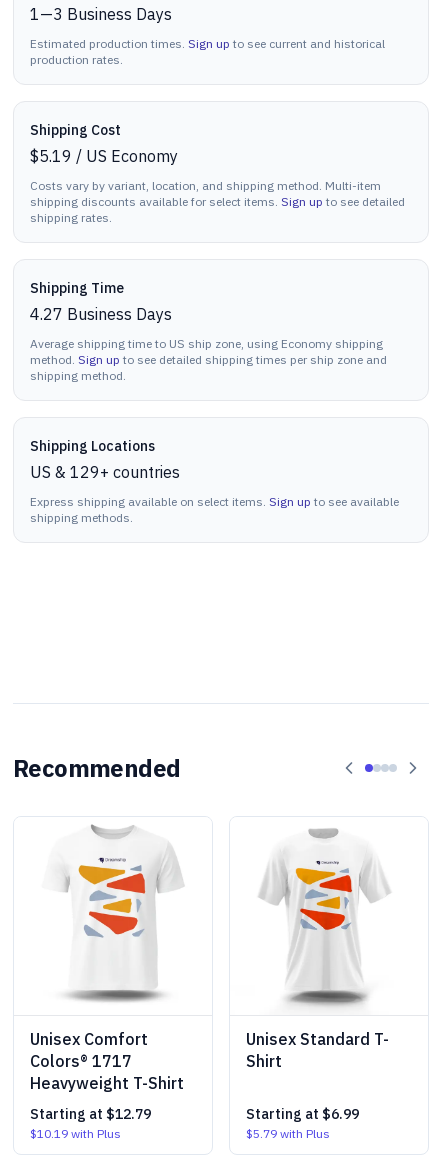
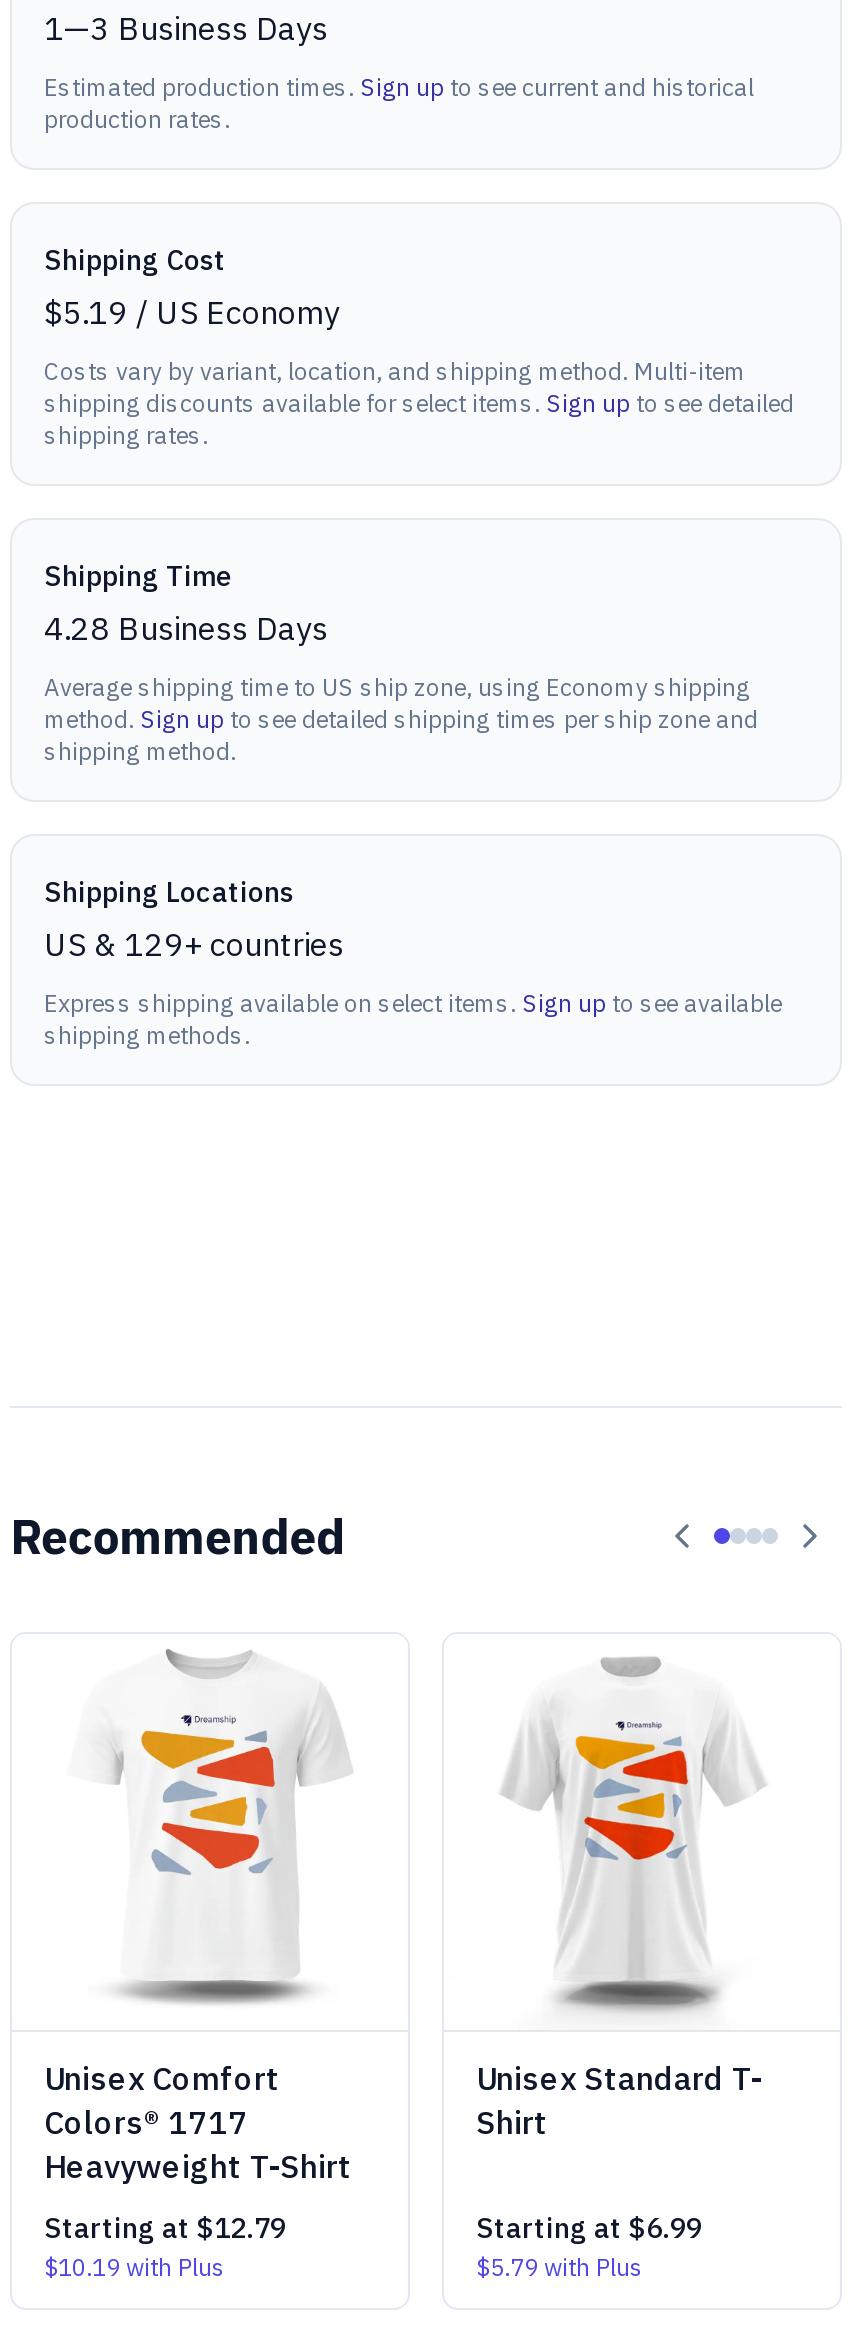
- 4.27 Business Days
+ 4.28 Business Days
